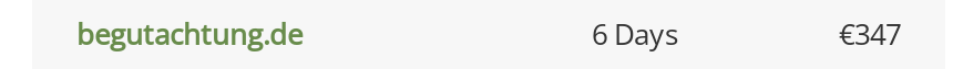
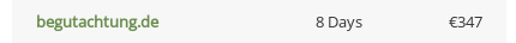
- 6 Days
+ 8 Days
